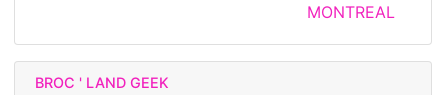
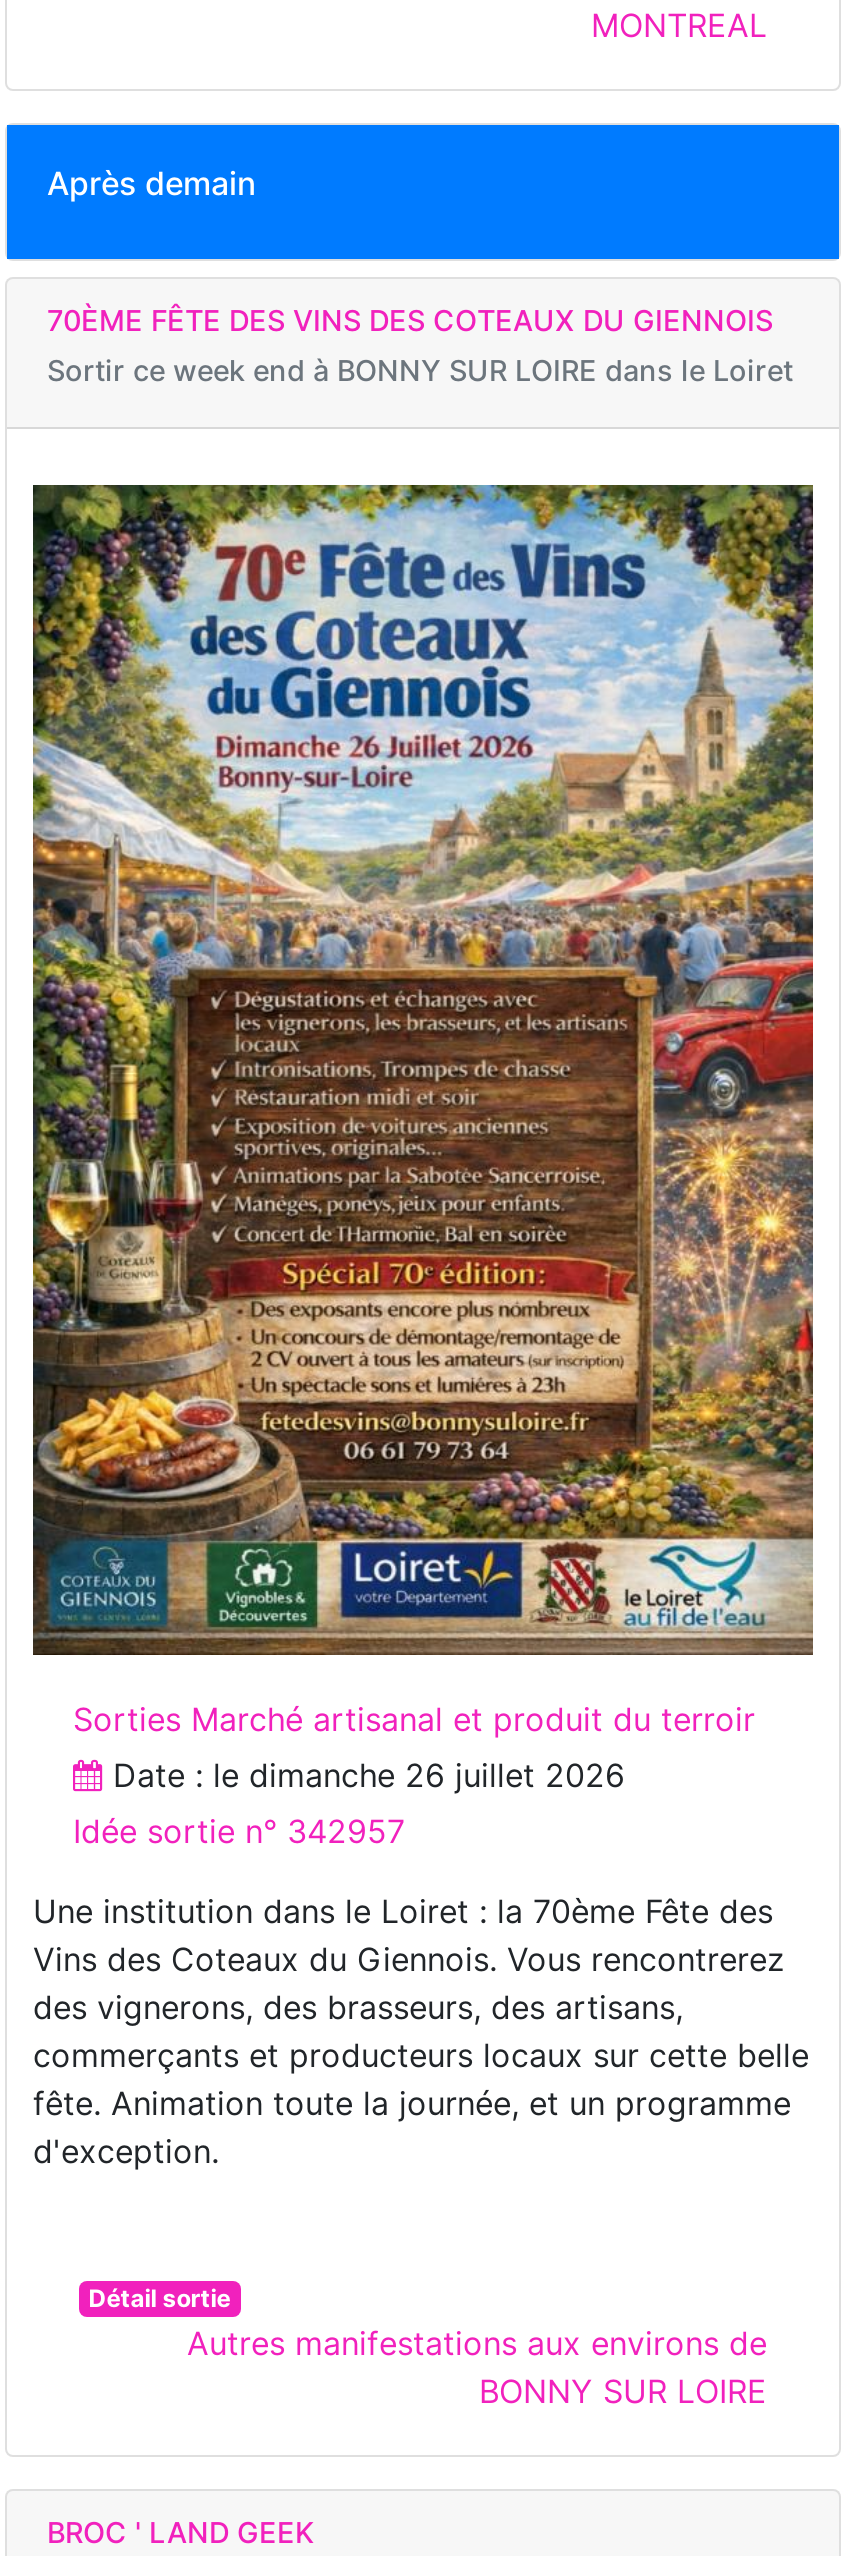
+ [image]
+ Sorties Marché artisanal et produit du terroir
+ Date : le dimanche 26 juillet 2026
+ Idée sortie n° 342957
+ Une institution dans le Loiret : la 70ème Fête des
+ Vins des Coteaux du Giennois. Vous rencontrerez
+ des vignerons, des brasseurs, des artisans,
+ commerçants et producteurs locaux sur cette belle
+ fête. Animation toute la journée, et un programme
+ d'exception.

+ Après demain
+ 70ÈME FÊTE DES VINS DES COTEAUX DU GIENNOIS
+ Sortir ce week end à BONNY SUR LOIRE dans le Loiret

+ Détail sortie
+ Autres manifestations aux environs de
+ BONNY SUR LOIRE
